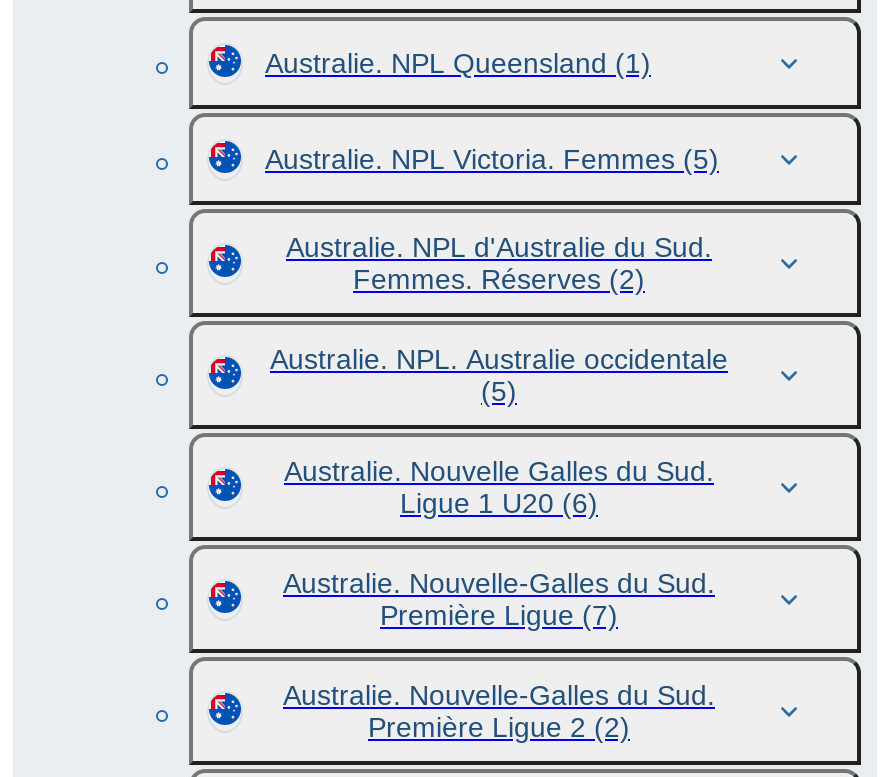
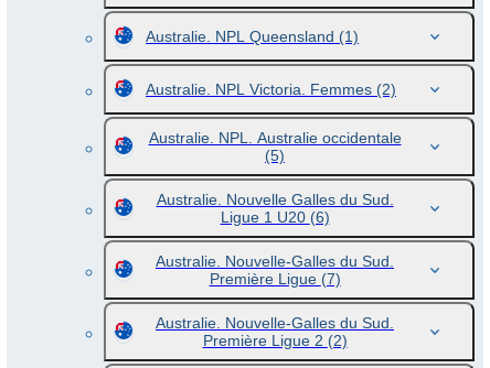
- Australie. NPL Victoria. Femmes (5)
- Australie. NPL d'Australie du Sud.
- Femmes. Réserves (2)
+ Australie. NPL Victoria. Femmes (2)
